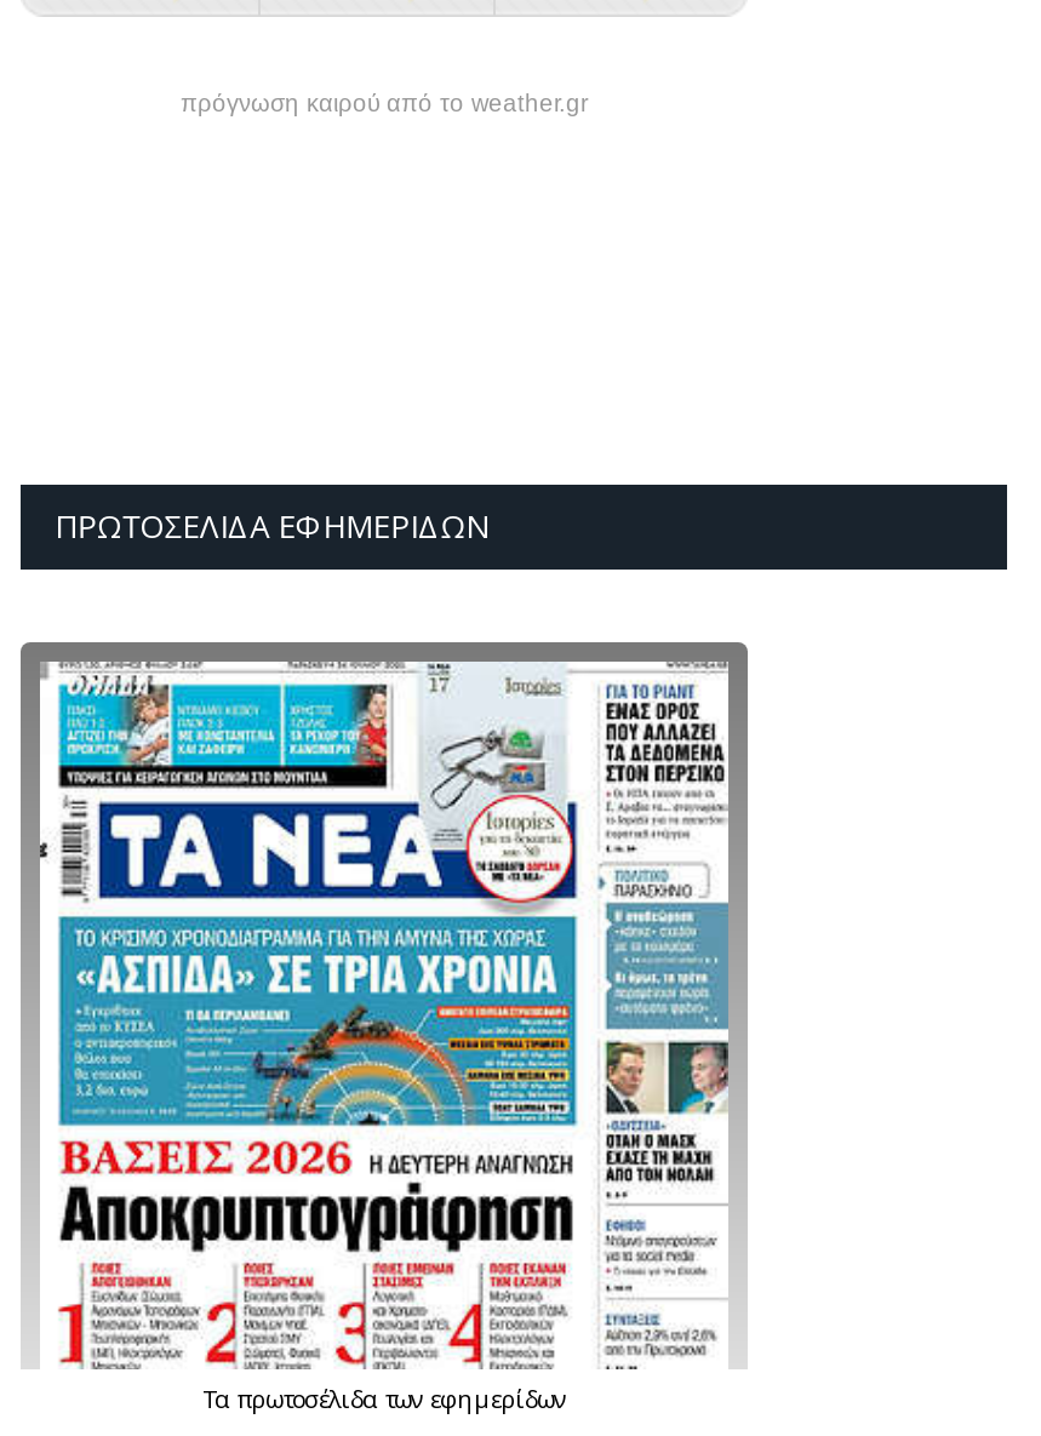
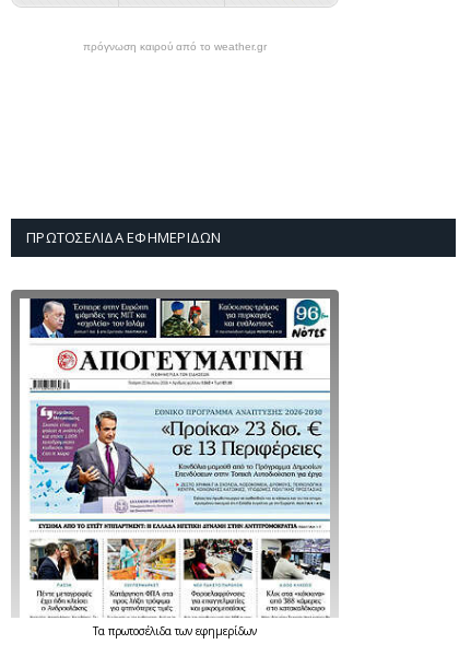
- [image]
+ [image]
